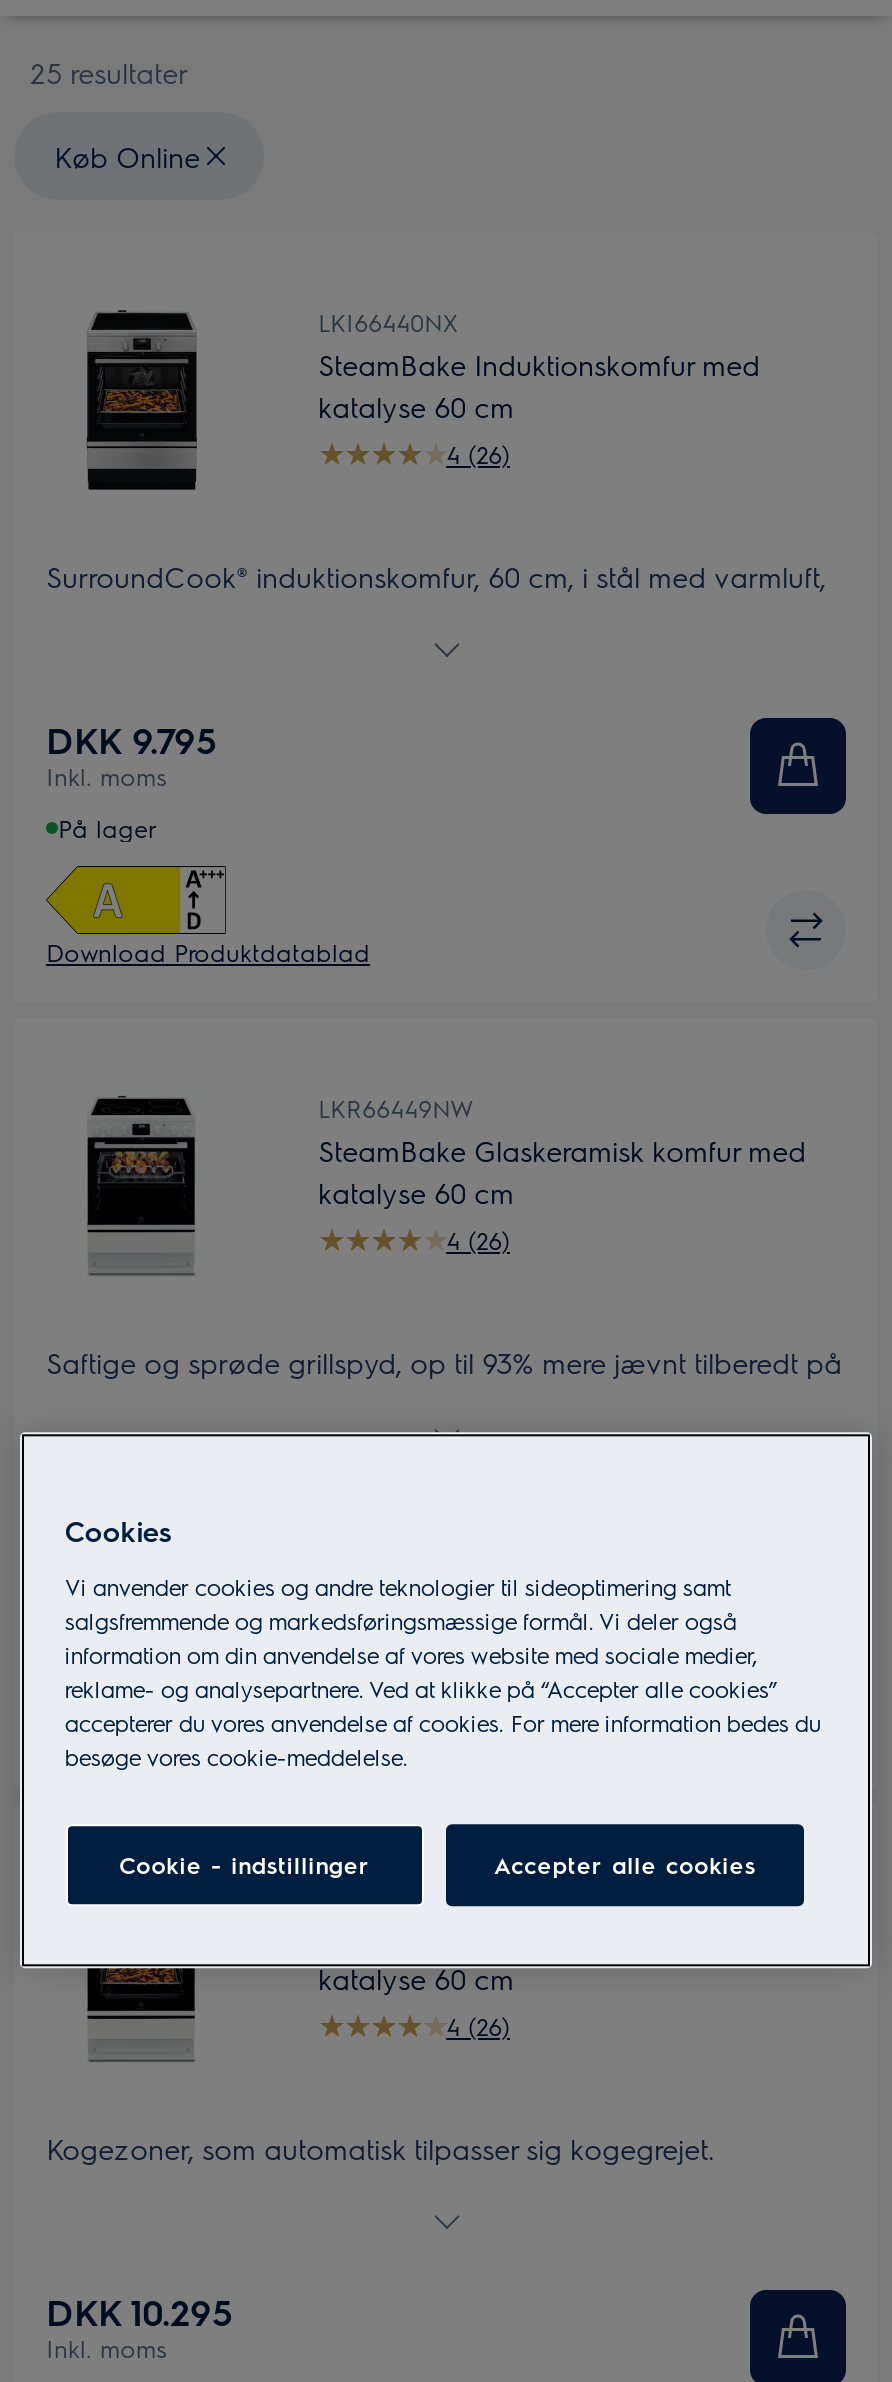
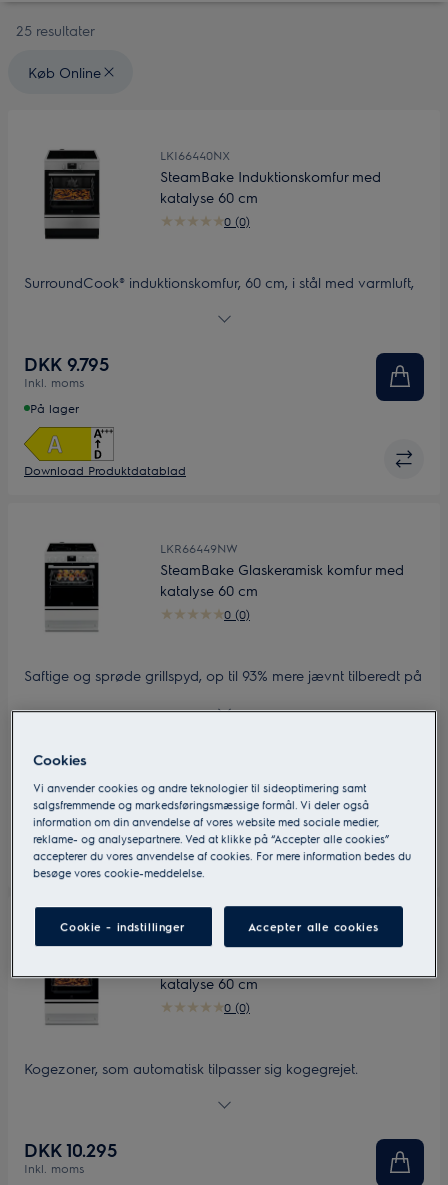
- 4 (26)
+ 0 (0)

- 4 (26)
+ 0 (0)

- 4 (26)
+ 0 (0)
